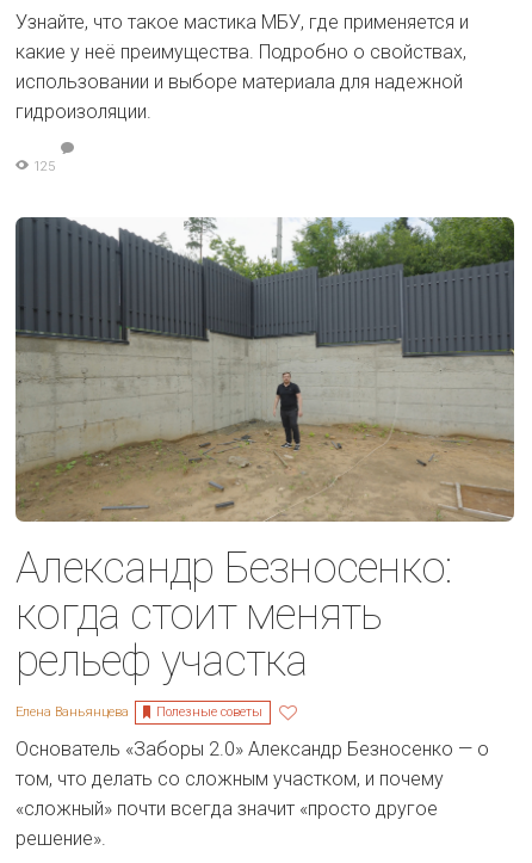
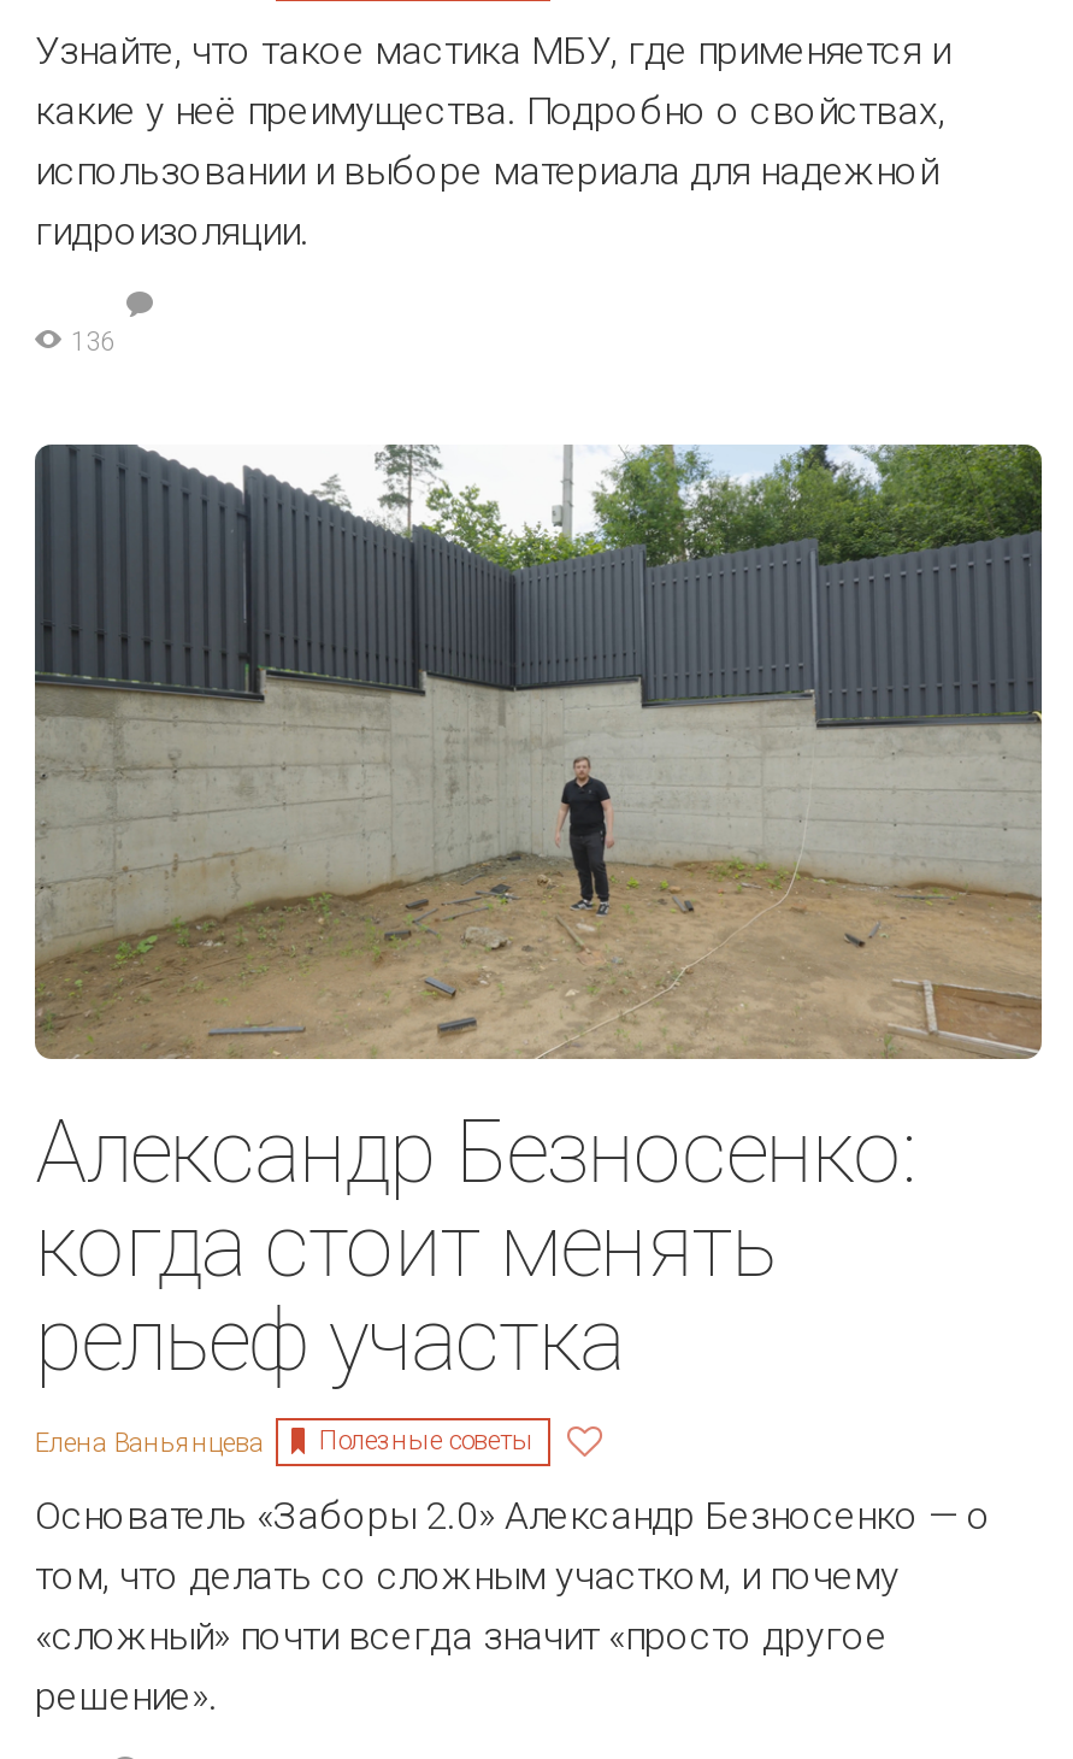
- 125
+ 136
